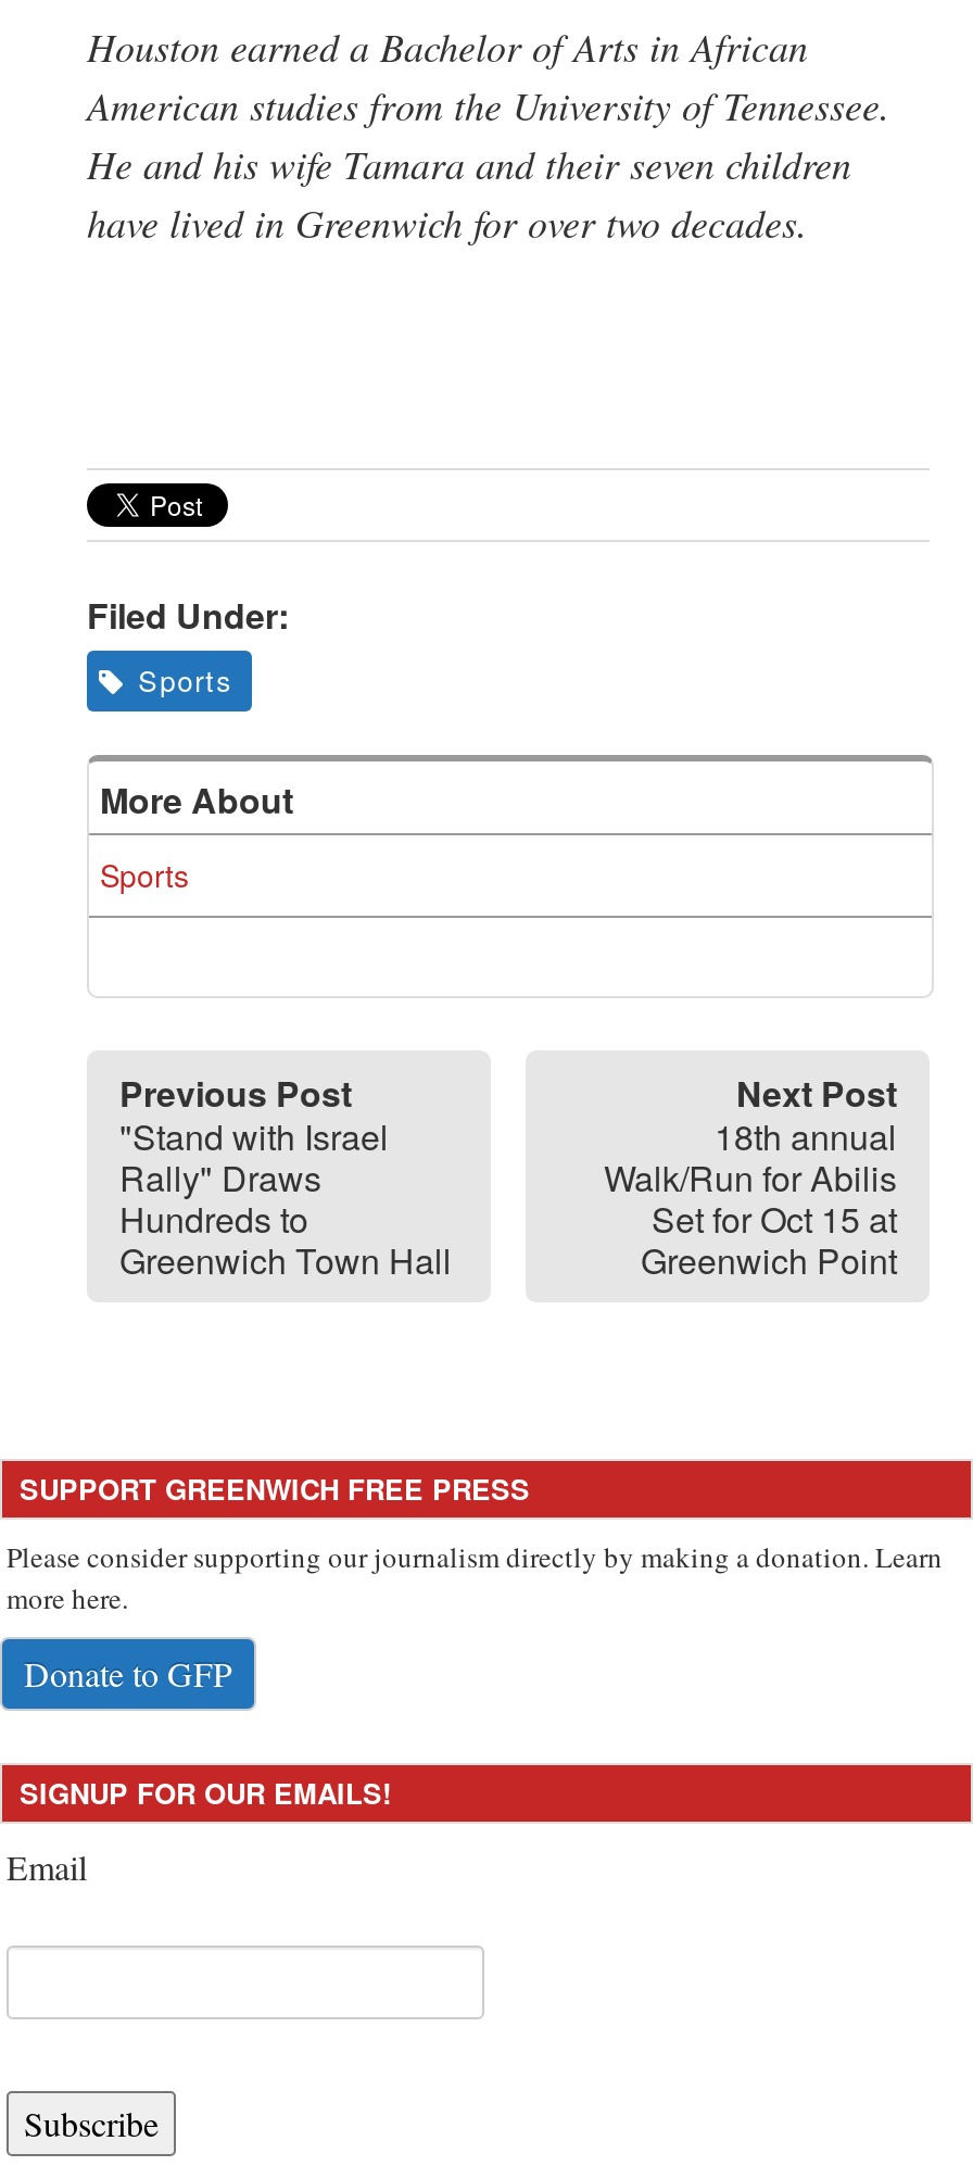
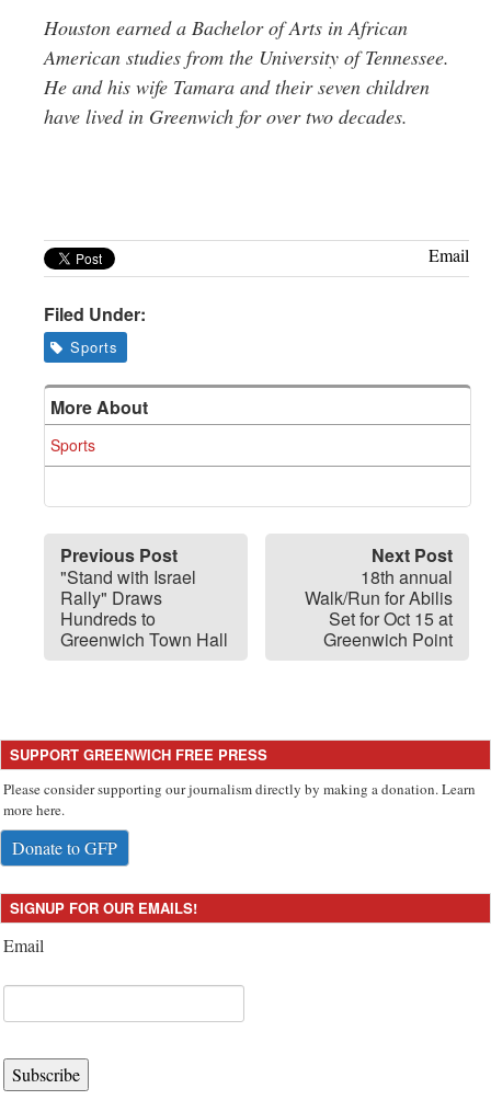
+ Email
